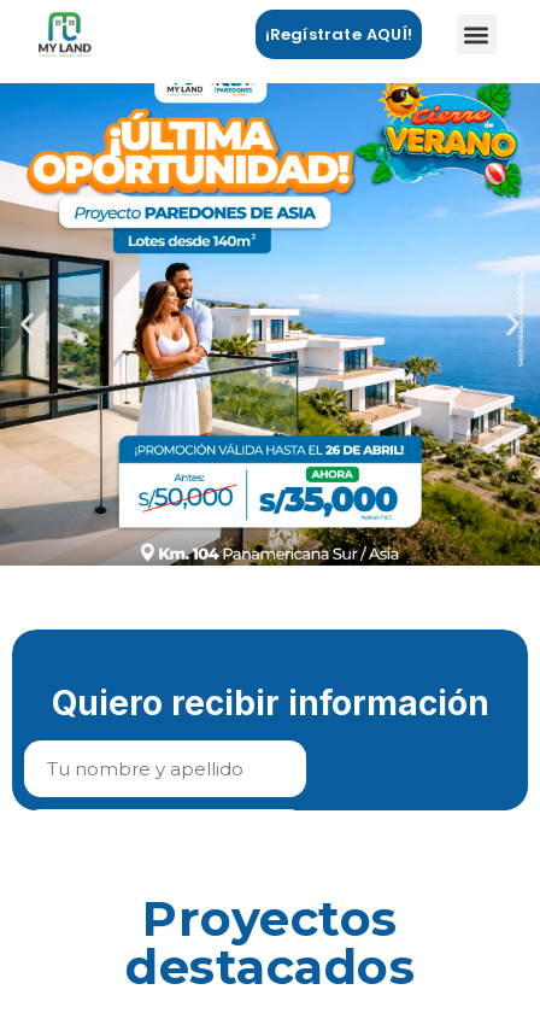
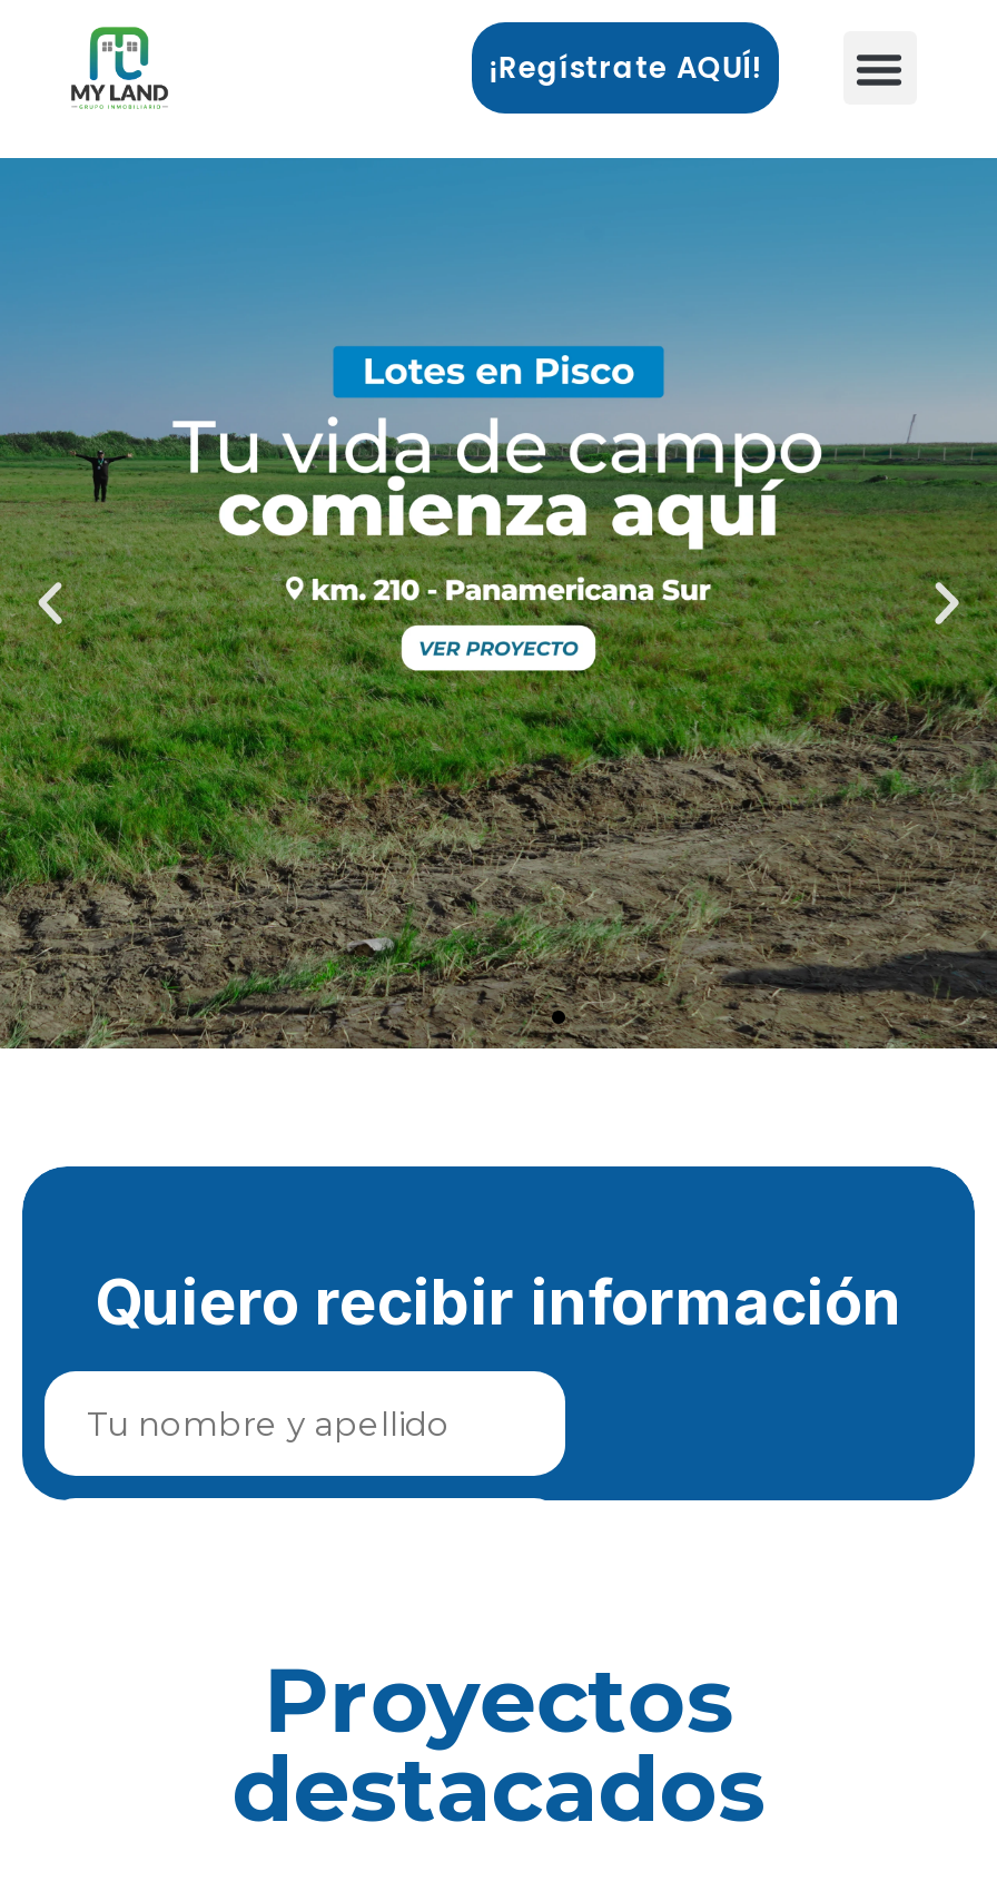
- [image]
+ [image]
